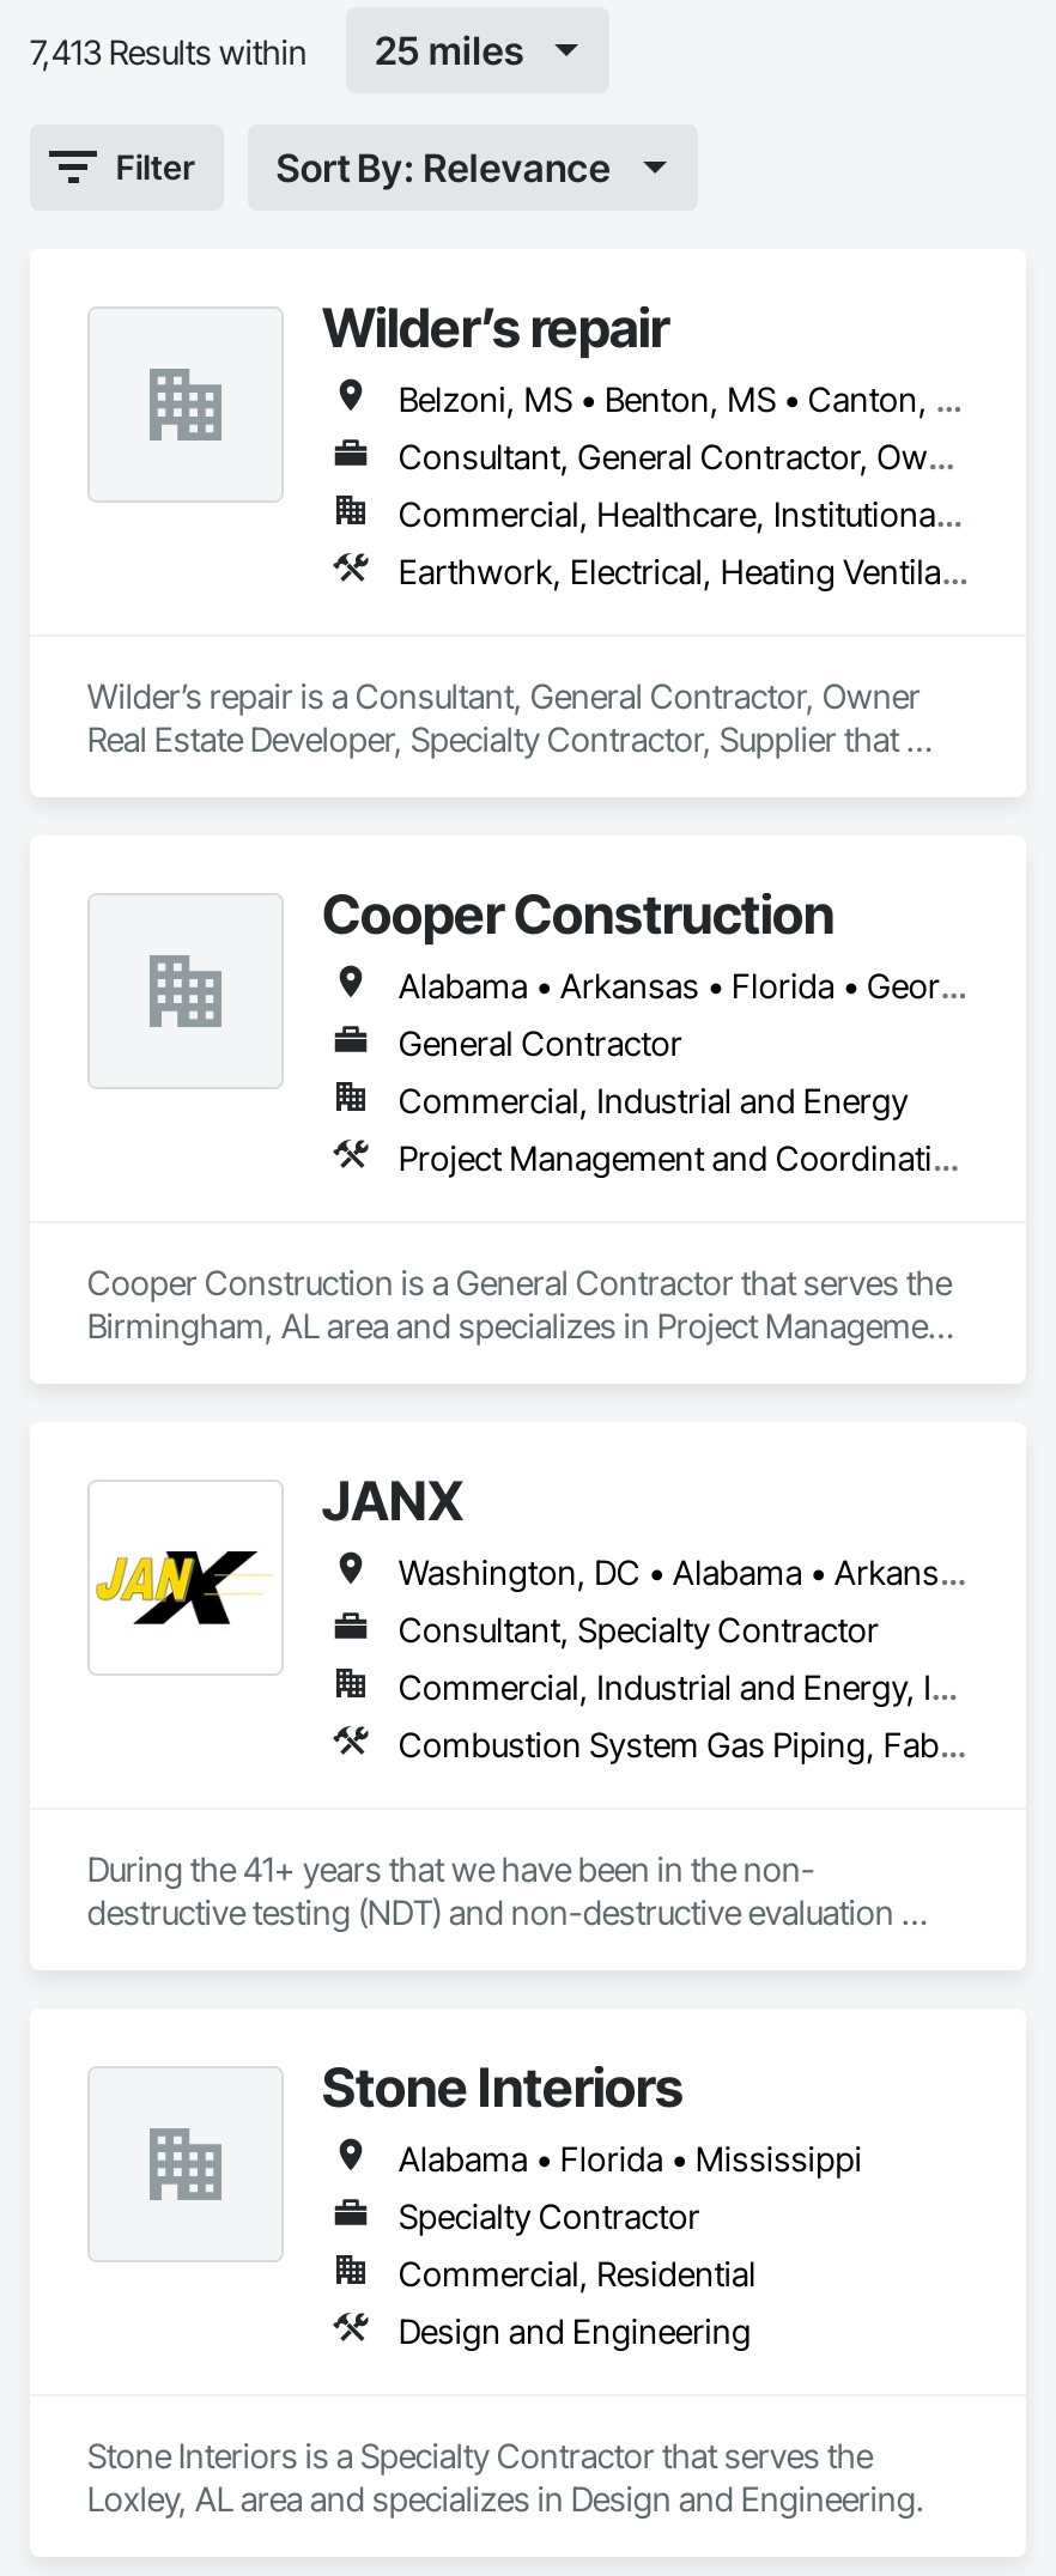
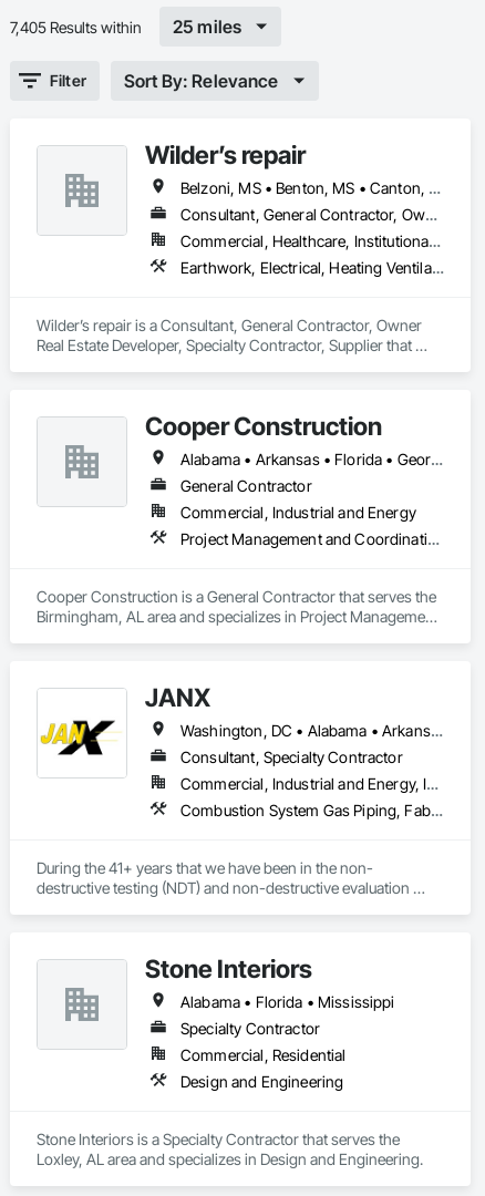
- 7,413 Results within
+ 7,405 Results within
